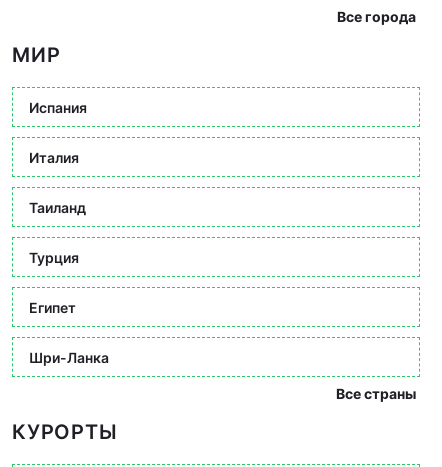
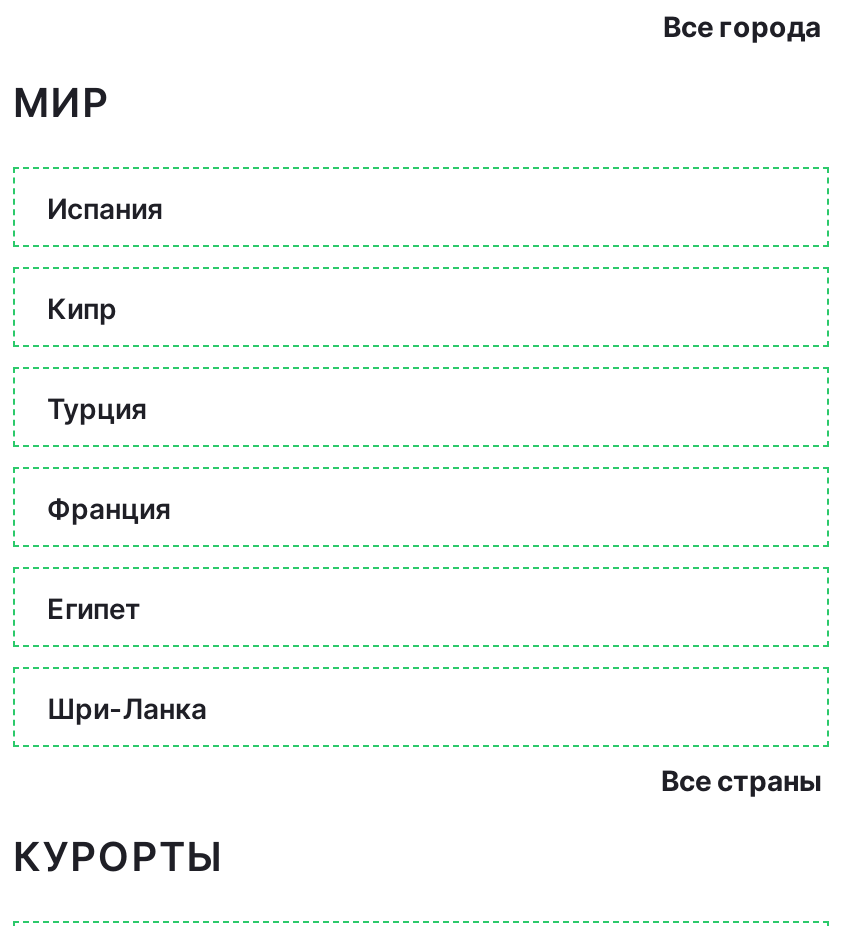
- Италия
- Таиланд
+ Кипр

moved up: Турция

+ Франция
